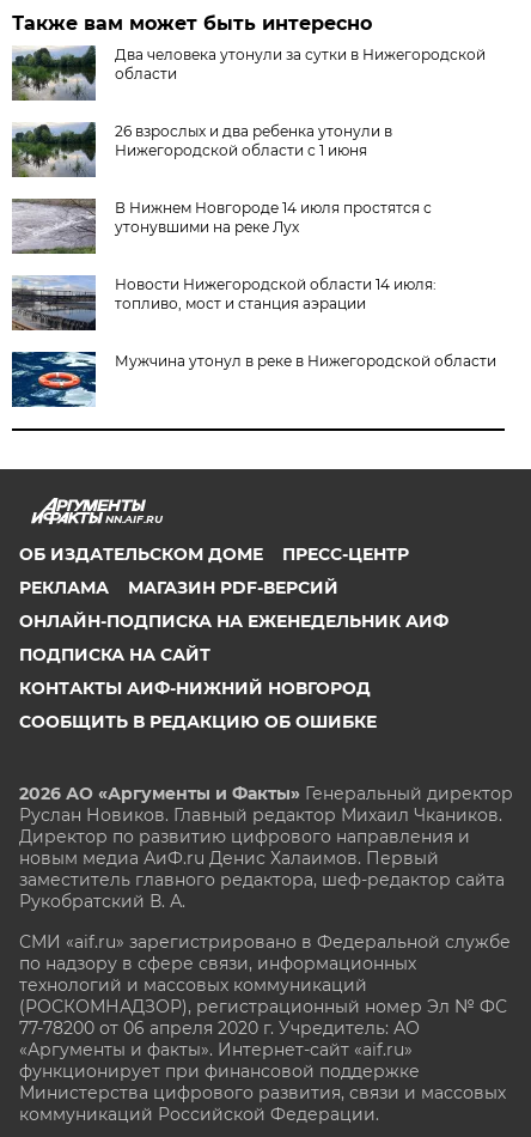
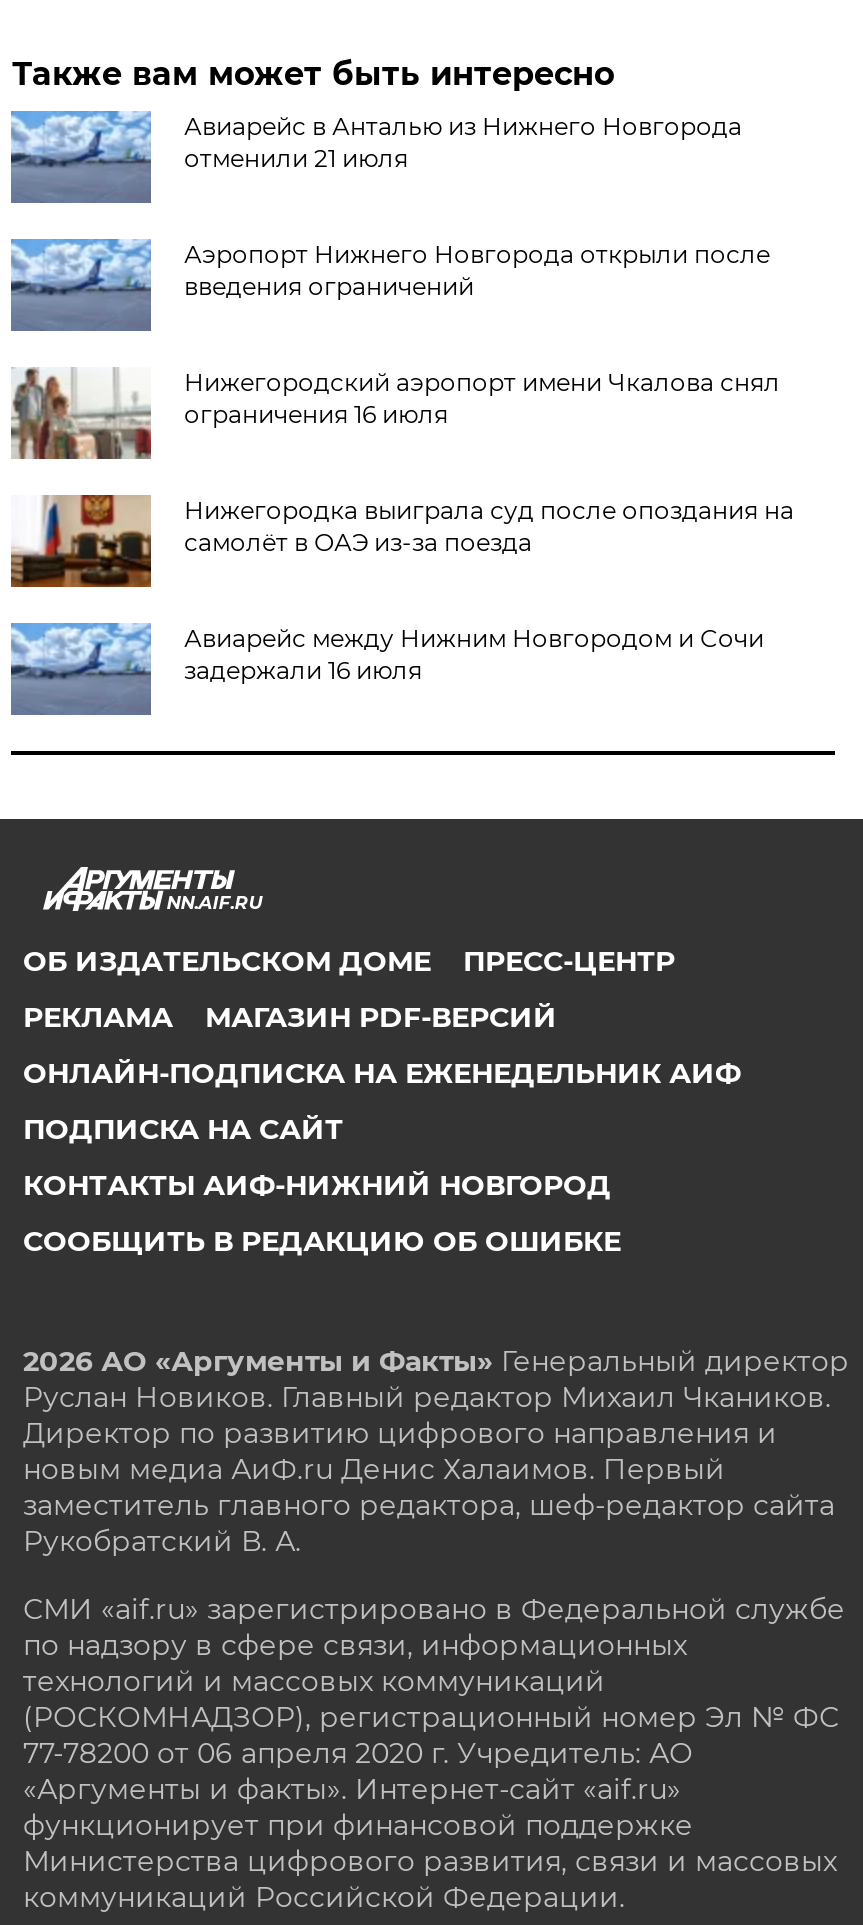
- [image]
- Два человека утонули за сутки в Нижегородской
- области
+ [image]
+ Авиарейс в Анталью из Нижнего Новгорода
+ отменили 21 июля

- [image]
- 26 взрослых и два ребенка утонули в
- Нижегородской области с 1 июня
+ [image]
+ Аэропорт Нижнего Новгорода открыли после
+ введения ограничений

- [image]
- В Нижнем Новгороде 14 июля простятся с
- утонувшими на реке Лух
+ [image]
+ Нижегородский аэропорт имени Чкалова снял
+ ограничения 16 июля

- [image]
- Новости Нижегородской области 14 июля:
- топливо, мост и станция аэрации
+ [image]
+ Нижегородка выиграла суд после опоздания на
+ самолёт в ОАЭ из-за поезда

- [image]
- Мужчина утонул в реке в Нижегородской области
+ [image]
+ Авиарейс между Нижним Новгородом и Сочи
+ задержали 16 июля
